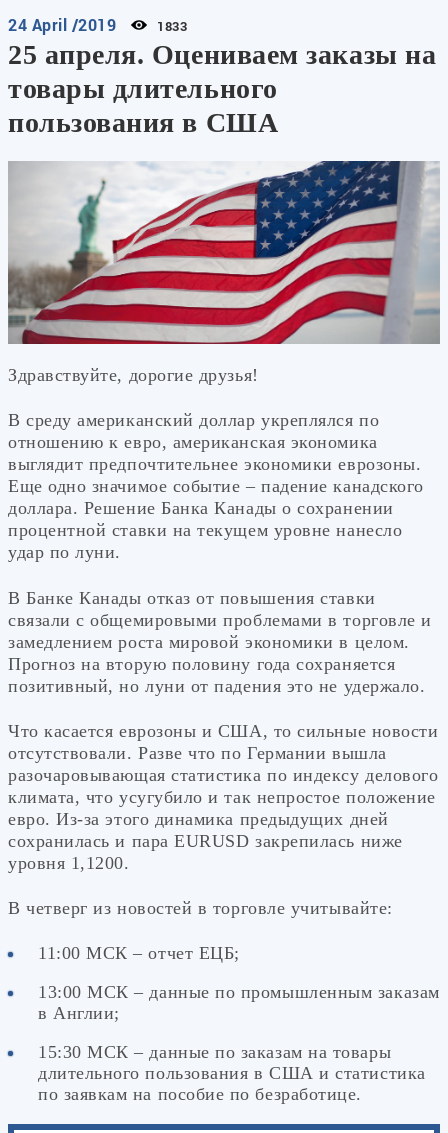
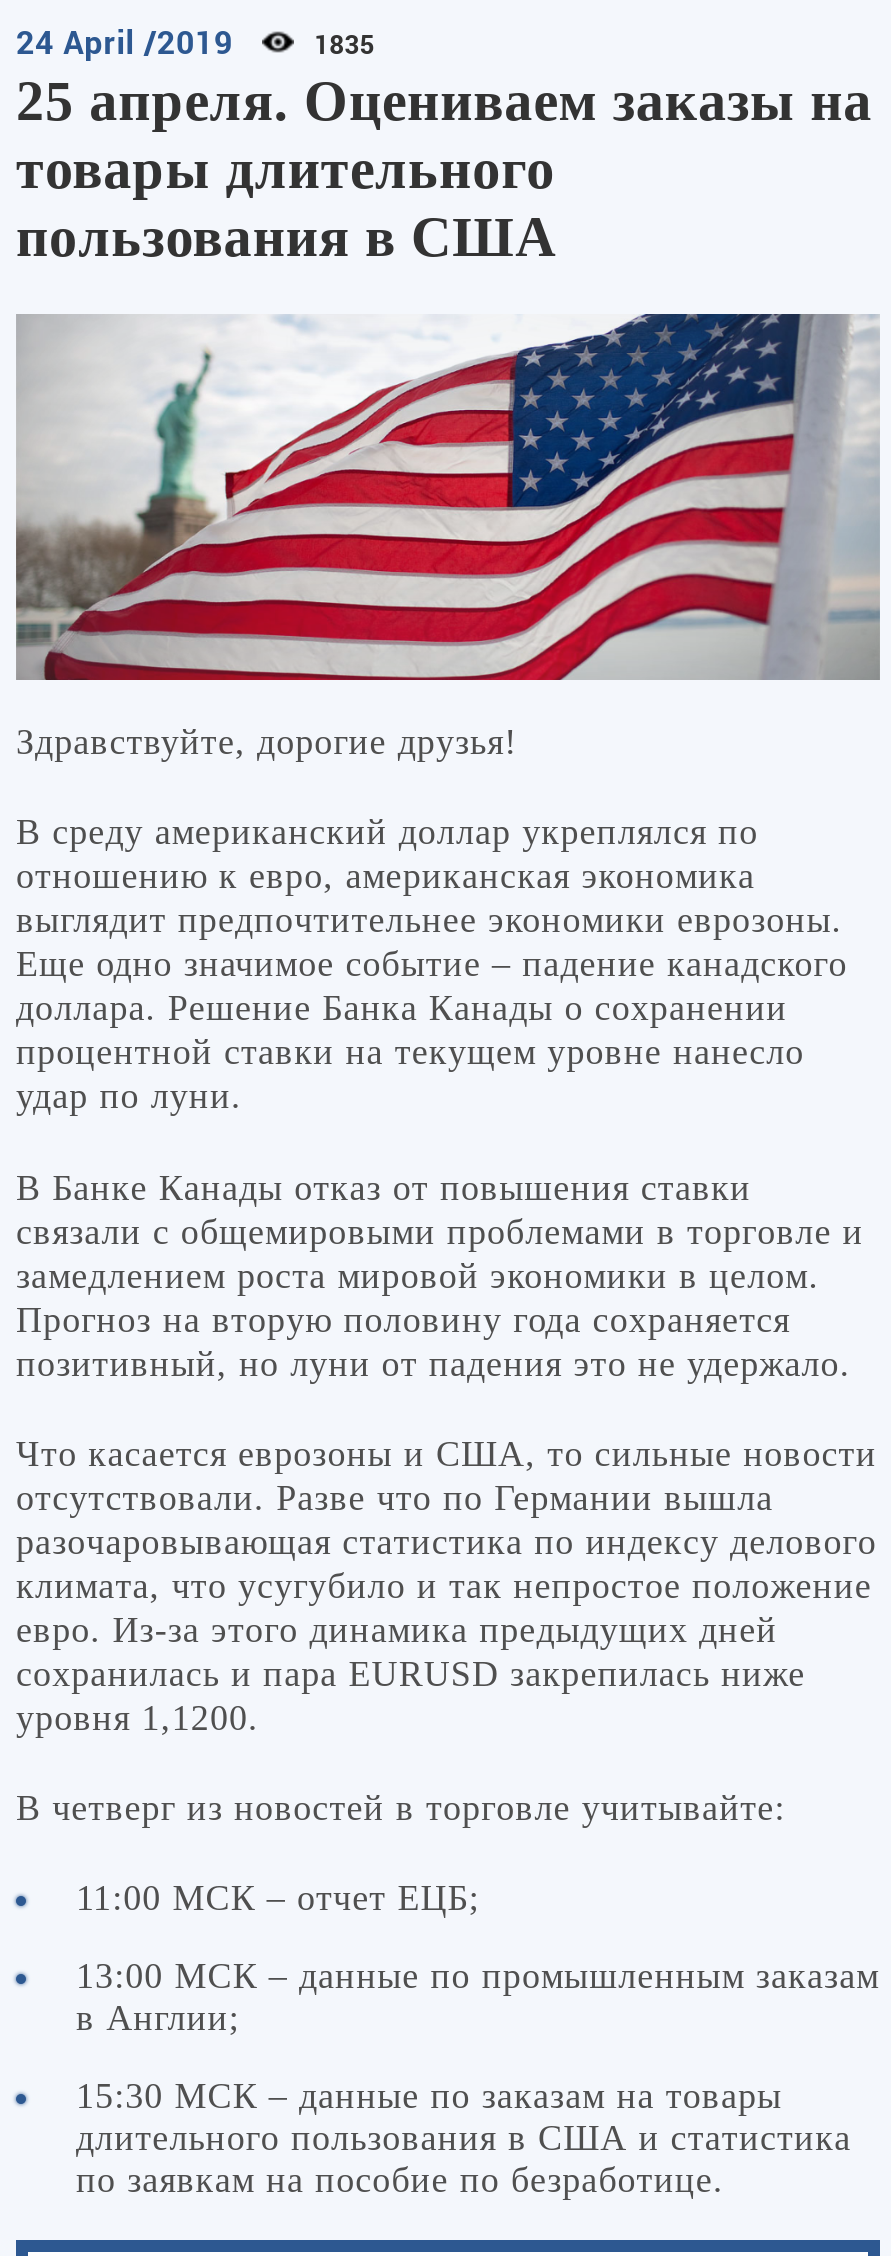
- 1833
+ 1835
